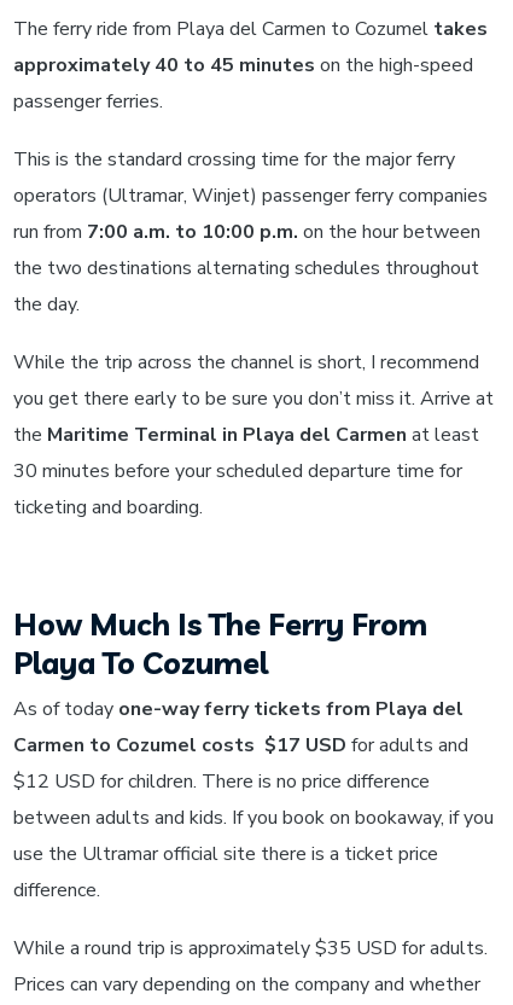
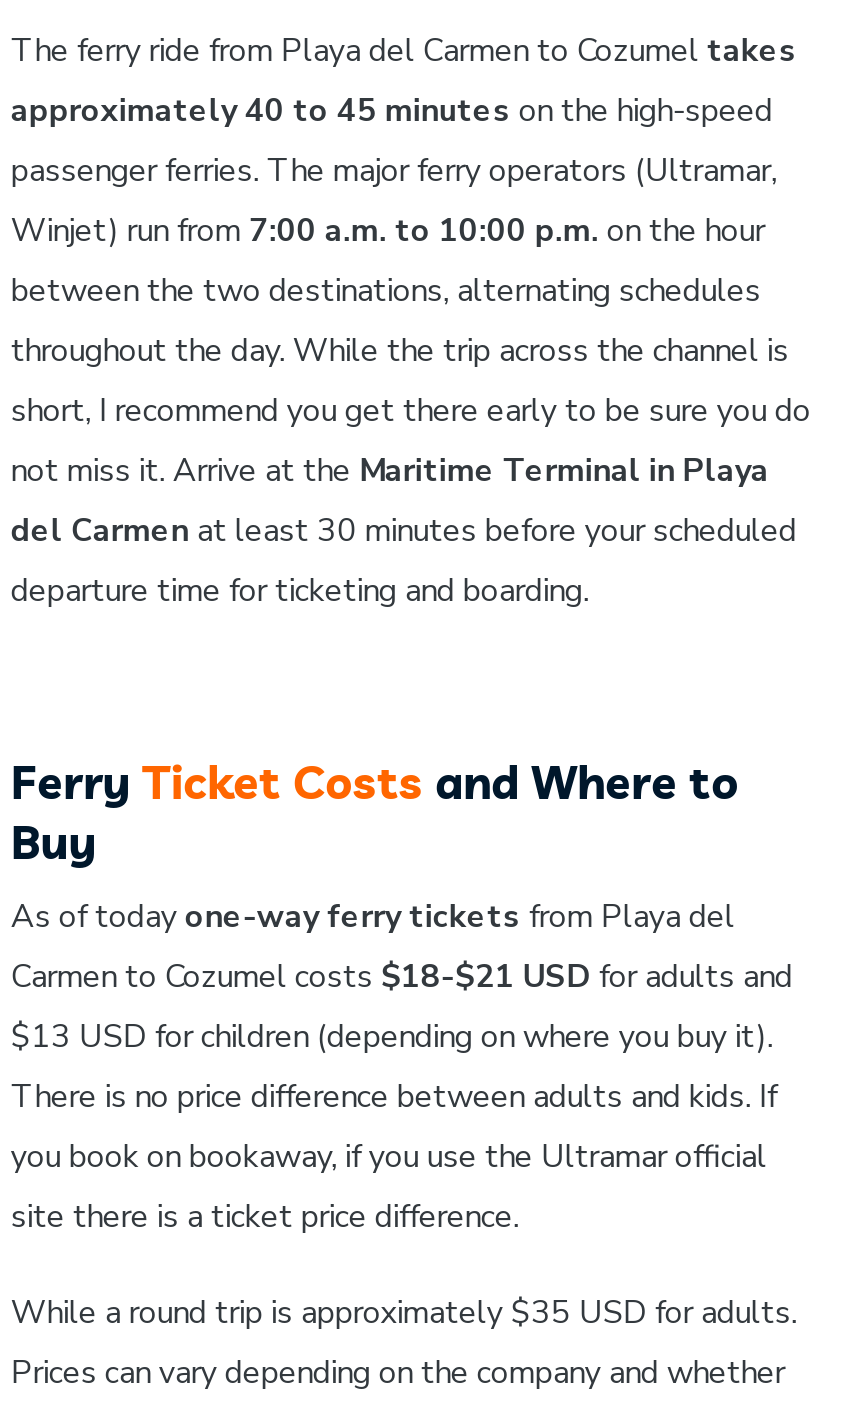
- passenger ferries.
- This is the standard crossing time for the major ferry
- operators (Ultramar, Winjet) passenger ferry companies
- run from 7:00 a.m. to 10:00 p.m. on the hour between
- the two destinations alternating schedules throughout
- the day.
- While the trip across the channel is short, I recommend
- you get there early to be sure you don’t miss it. Arrive at
- the Maritime Terminal in Playa del Carmen at least
- 30 minutes before your scheduled departure time for
- ticketing and boarding.
- How Much Is The Ferry From
- Playa To Cozumel
+ passenger ferries. The major ferry operators (Ultramar,
+ Winjet) run from 7:00 a.m. to 10:00 p.m. on the hour
+ between the two destinations, alternating schedules
+ throughout the day. While the trip across the channel is
+ short, I recommend you get there early to be sure you do
+ not miss it. Arrive at the Maritime Terminal in Playa
+ del Carmen at least 30 minutes before your scheduled
+ departure time for ticketing and boarding.
+ Ferry Ticket Costs and Where to
+ Buy

- Carmen to Cozumel costs $17 USD for adults and
- $12 USD for children. There is no price difference
- between adults and kids. If you book on bookaway, if you
- use the Ultramar official site there is a ticket price
- difference.
+ Carmen to Cozumel costs $18-$21 USD for adults and
+ $13 USD for children (depending on where you buy it).
+ There is no price difference between adults and kids. If
+ you book on bookaway, if you use the Ultramar official
+ site there is a ticket price difference.
